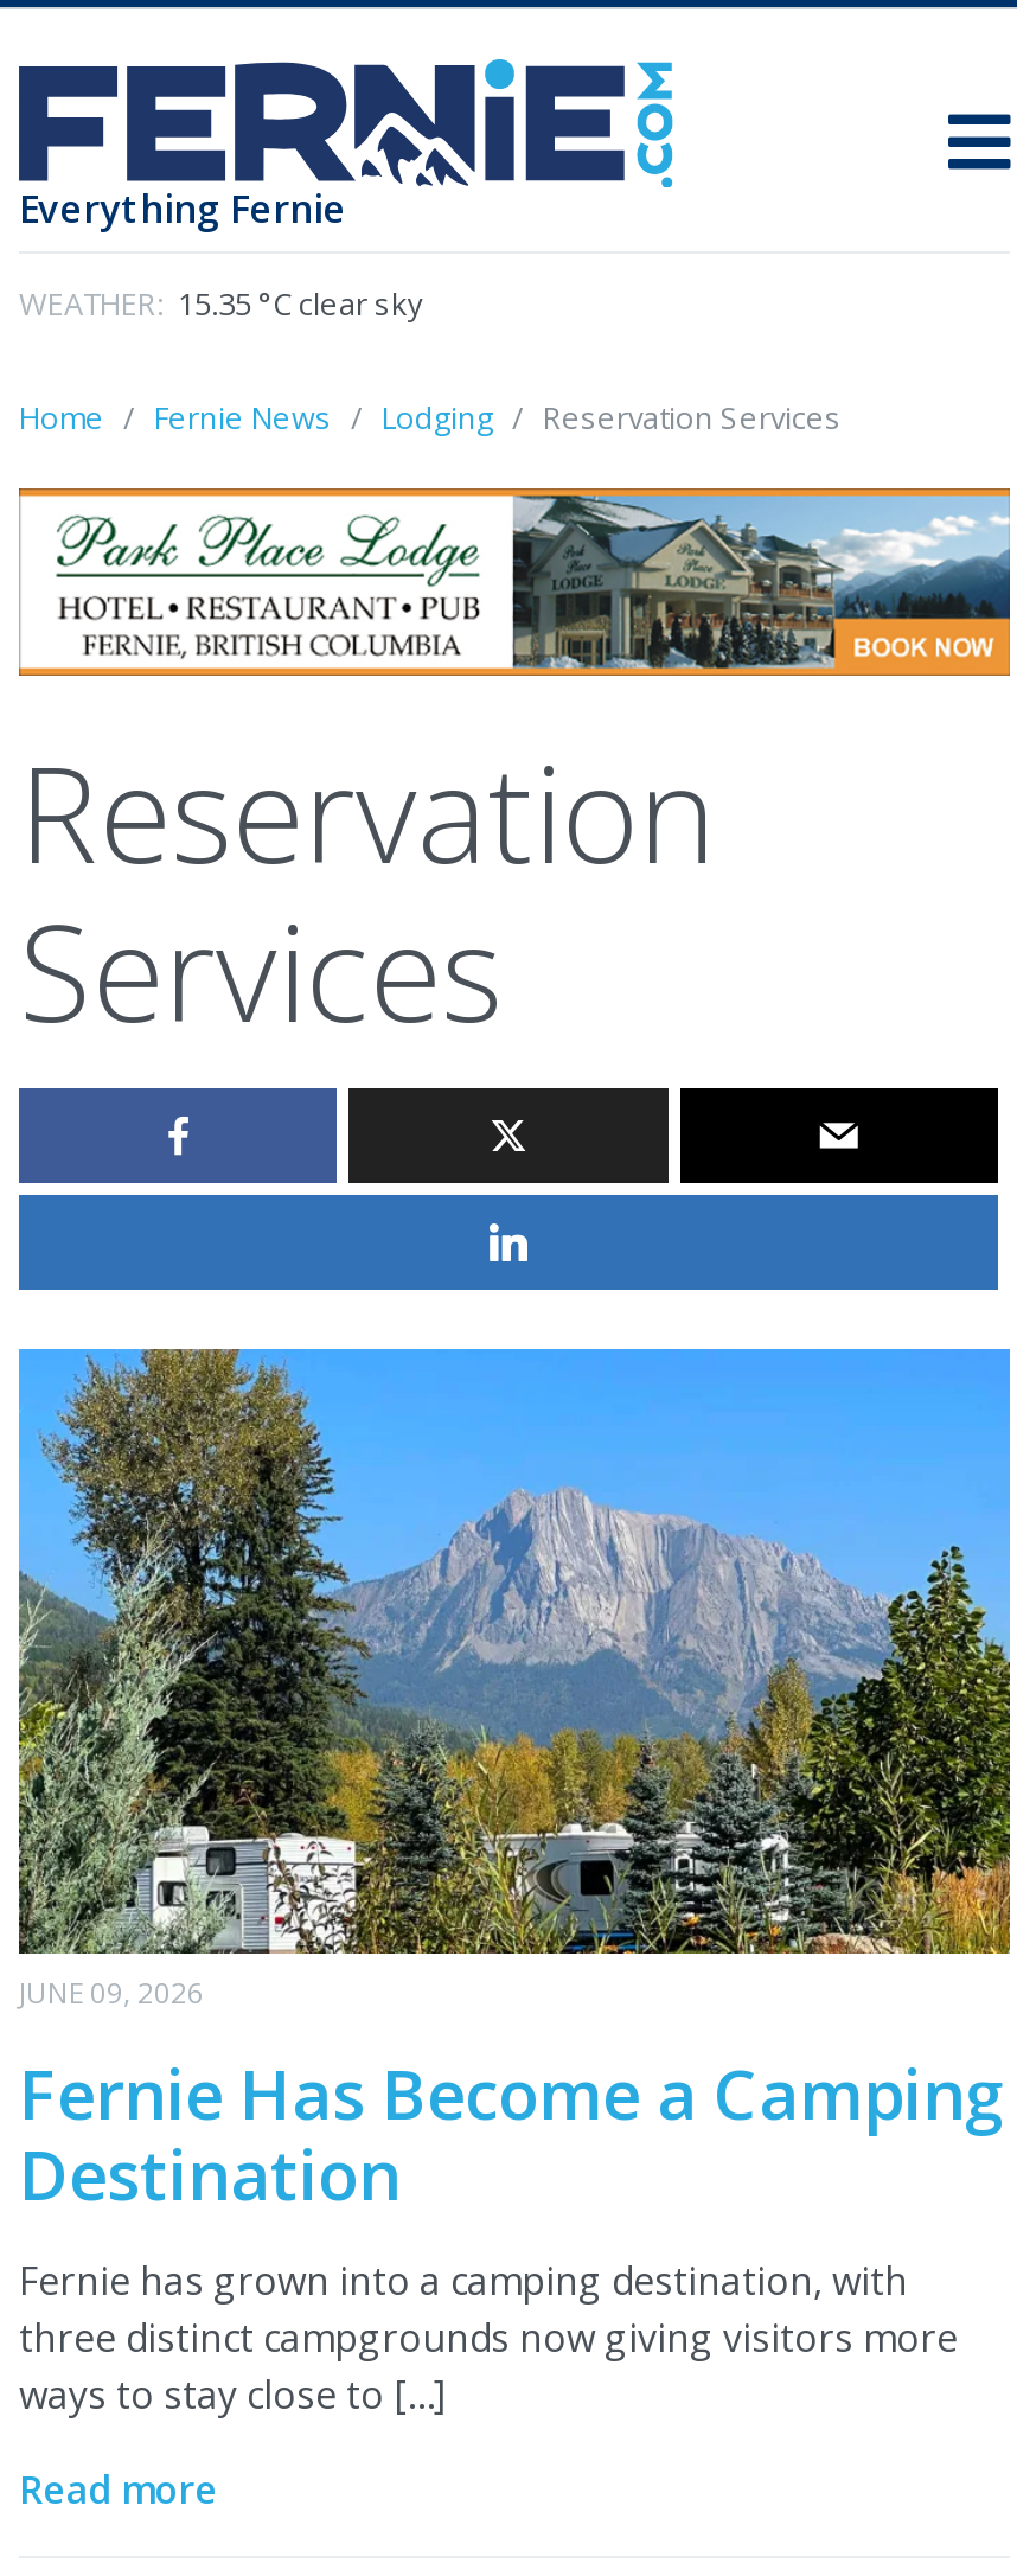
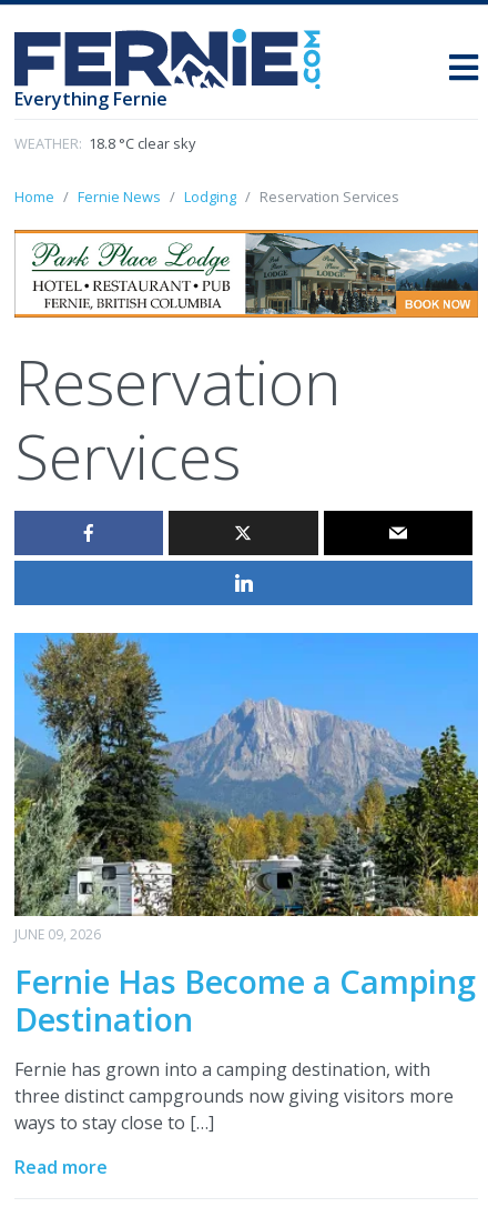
- WEATHER: 15.35 °C clear sky
+ WEATHER: 18.8 °C clear sky
